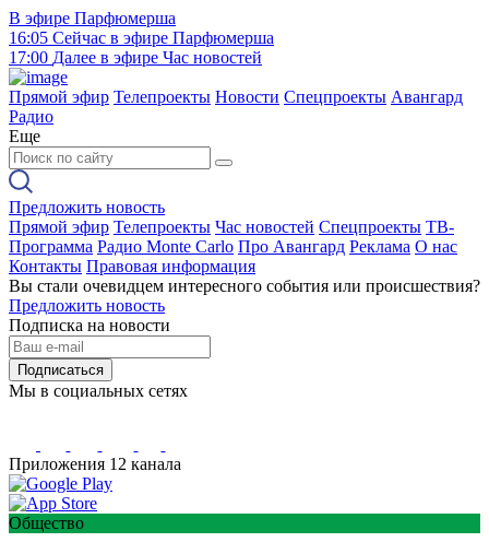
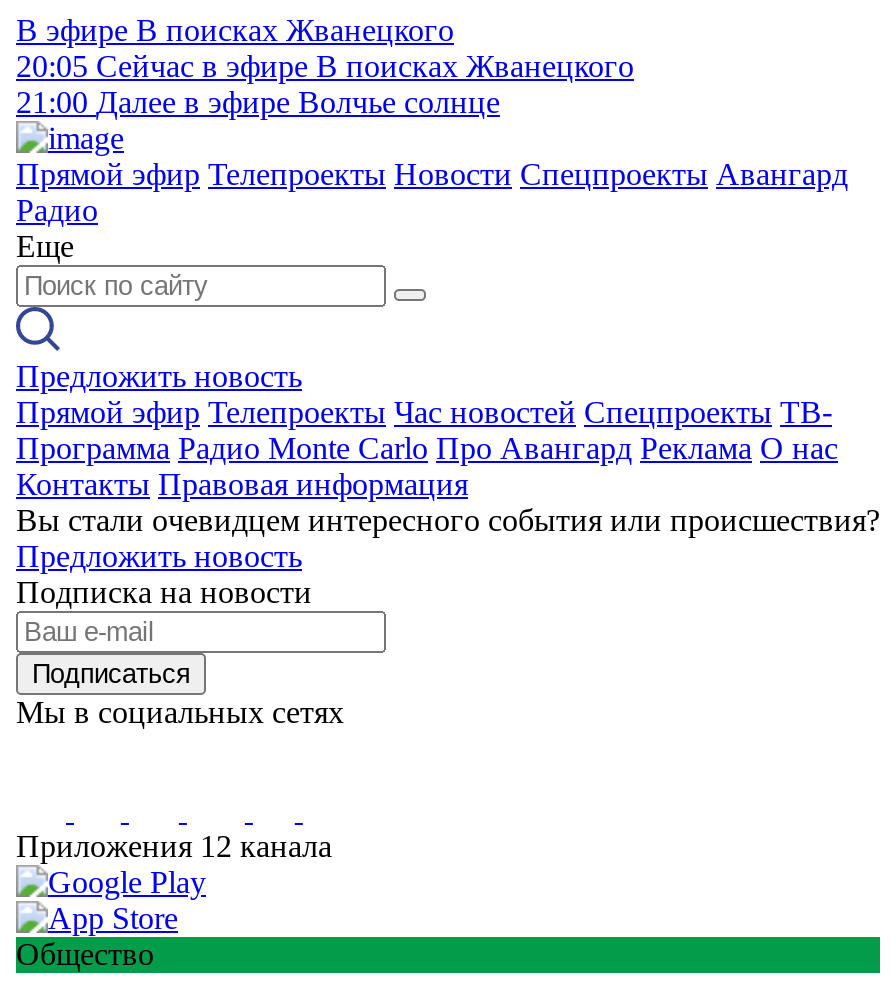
- В эфире Парфюмерша
- 16:05 Сейчас в эфире Парфюмерша
- 17:00 Далее в эфире Час новостей
+ В эфире В поисках Жванецкого
+ 20:05 Сейчас в эфире В поисках Жванецкого
+ 21:00 Далее в эфире Волчье солнце
